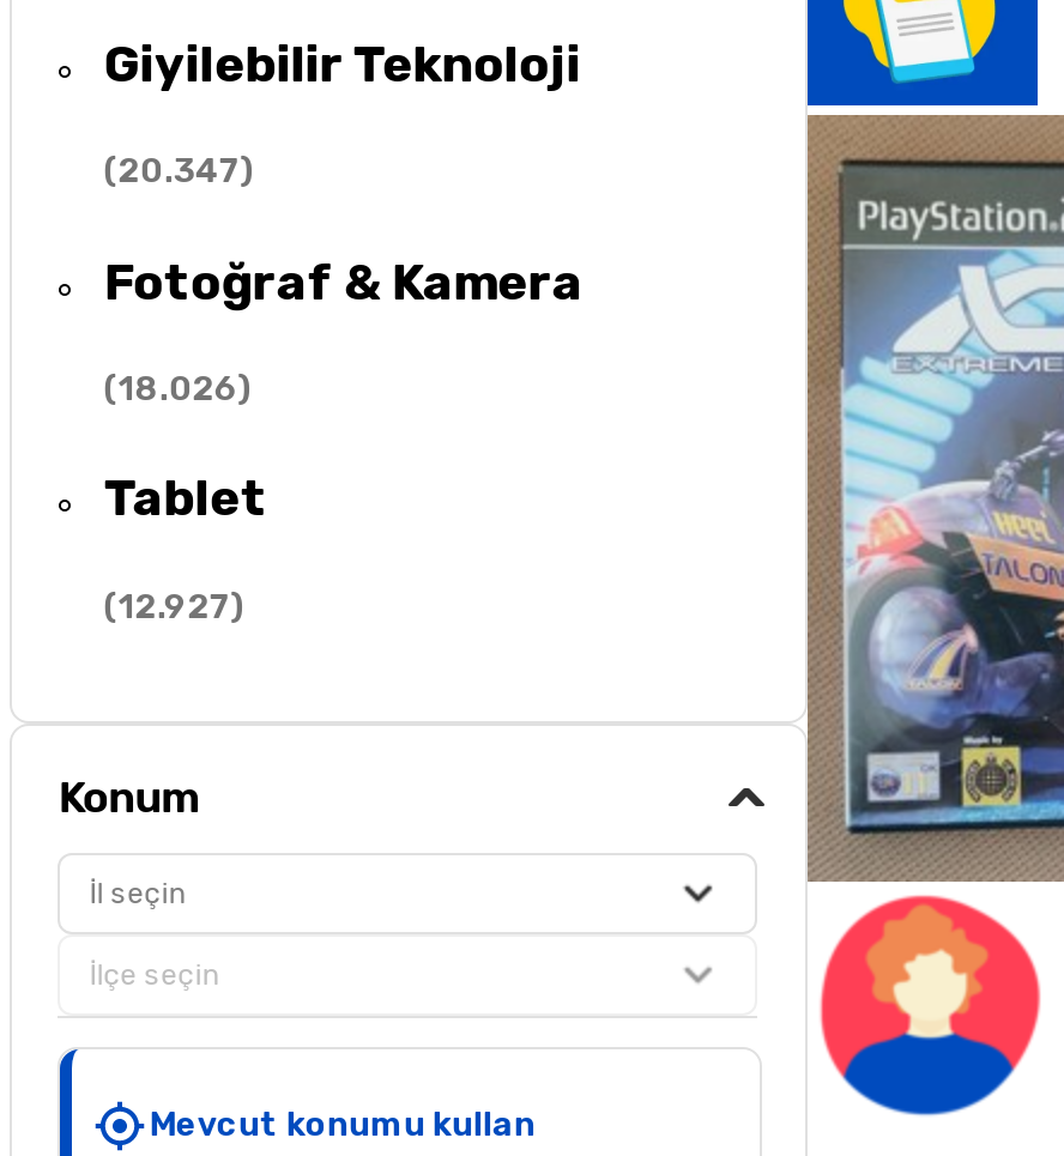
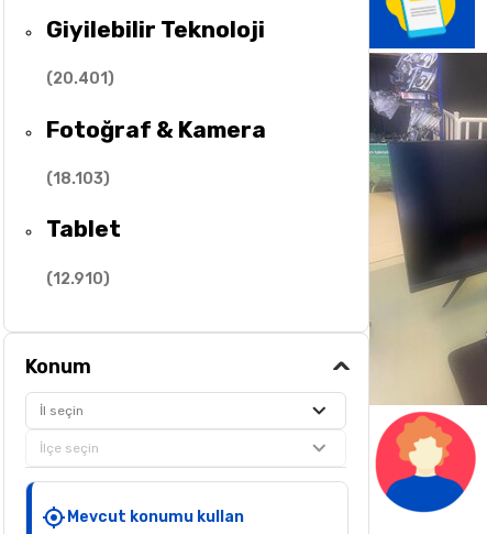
- [image]
+ [image]

- (20.347)
+ (20.401)

- (18.026)
+ (18.103)

- (12.927)
+ (12.910)
